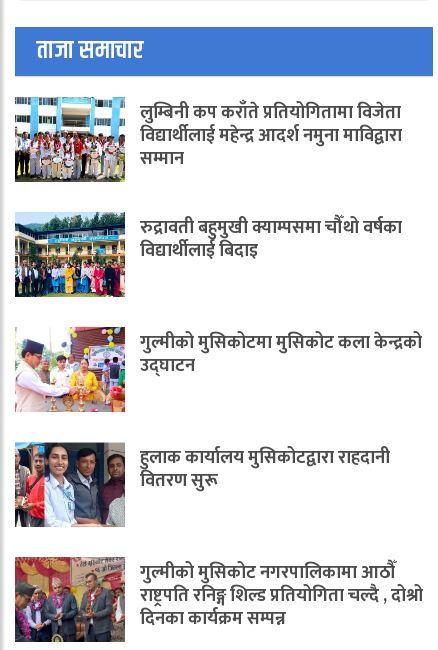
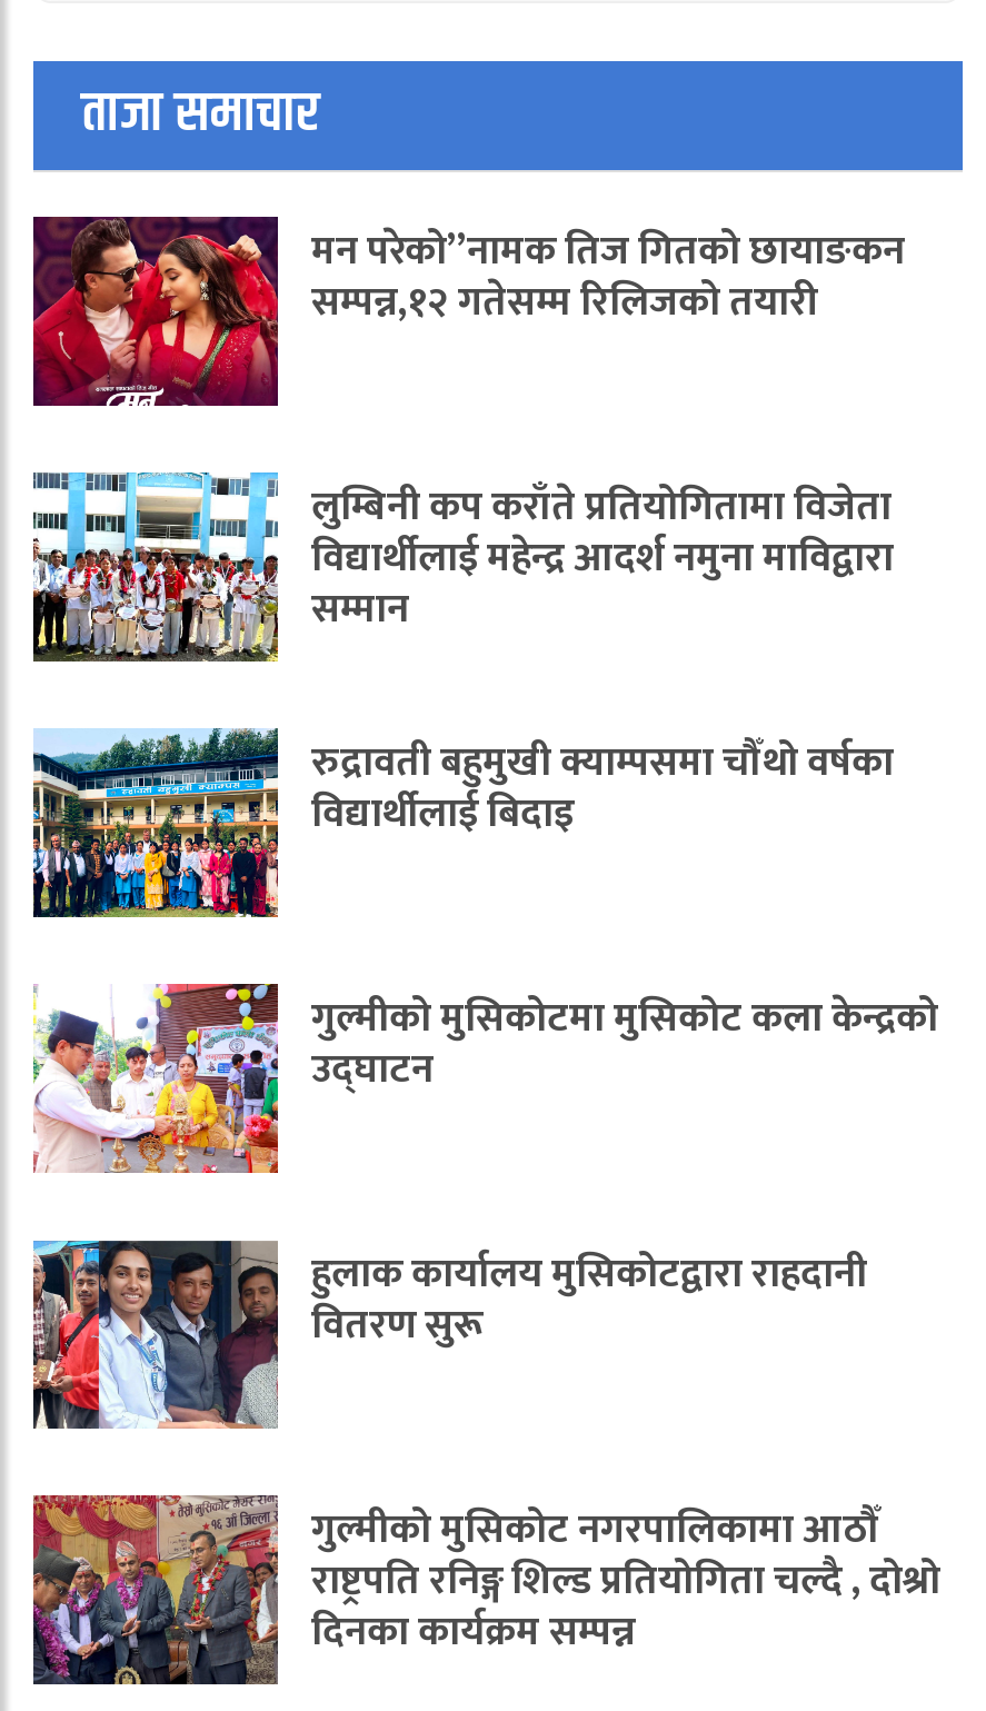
+ [image]
+ मन परेको”नामक तिज गितको छायाङकन
+ सम्पन्न,१२ गतेसम्म रिलिजको तयारी
